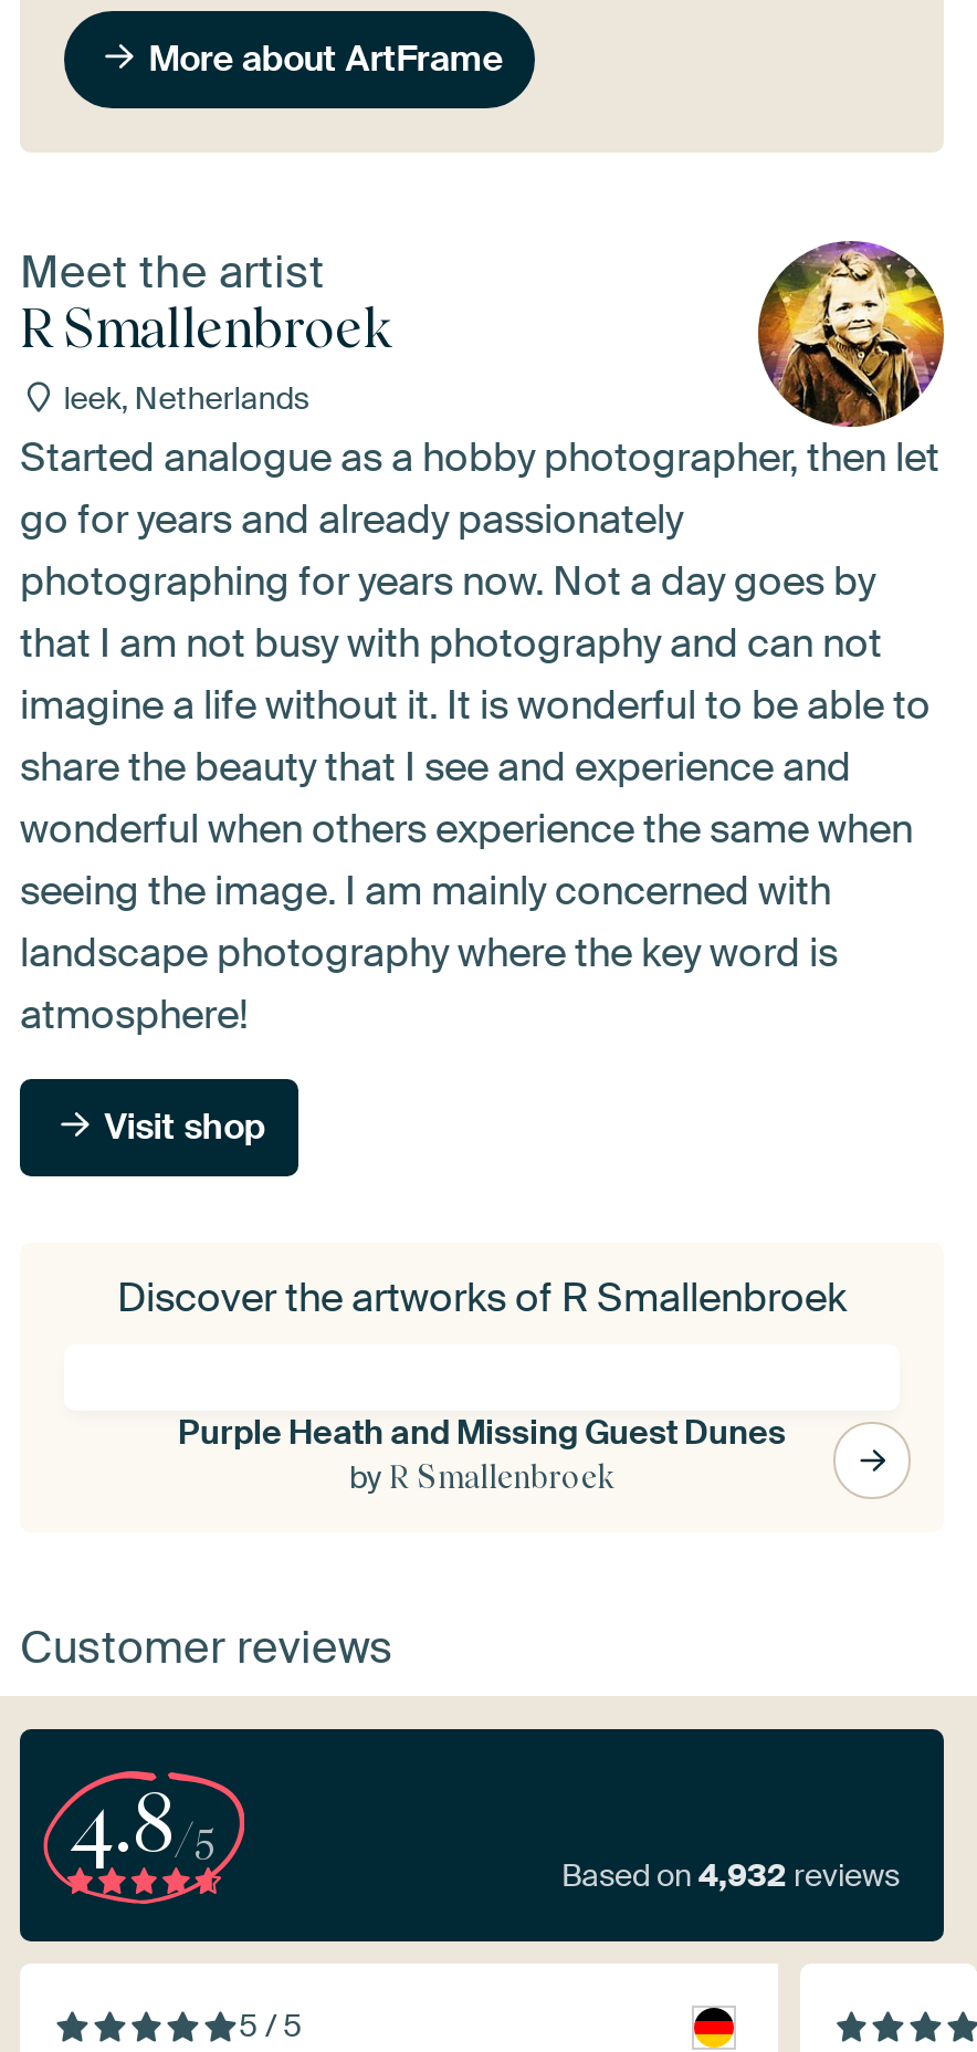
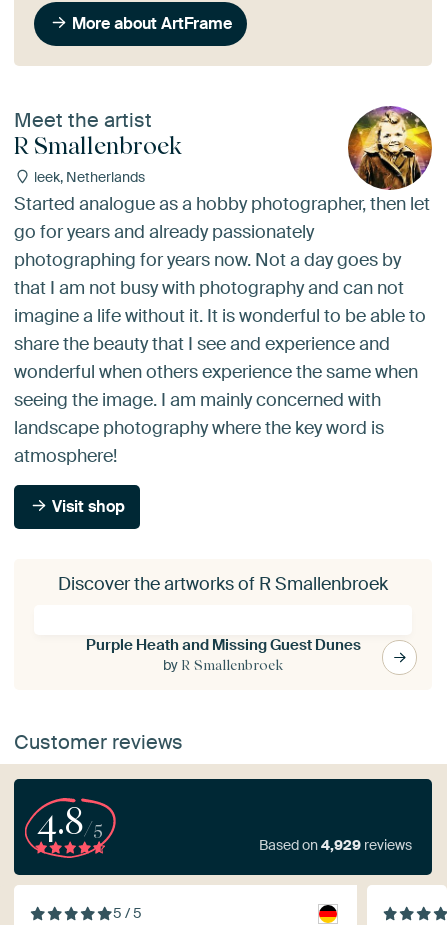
- Based on 4,932 reviews
+ Based on 4,929 reviews
